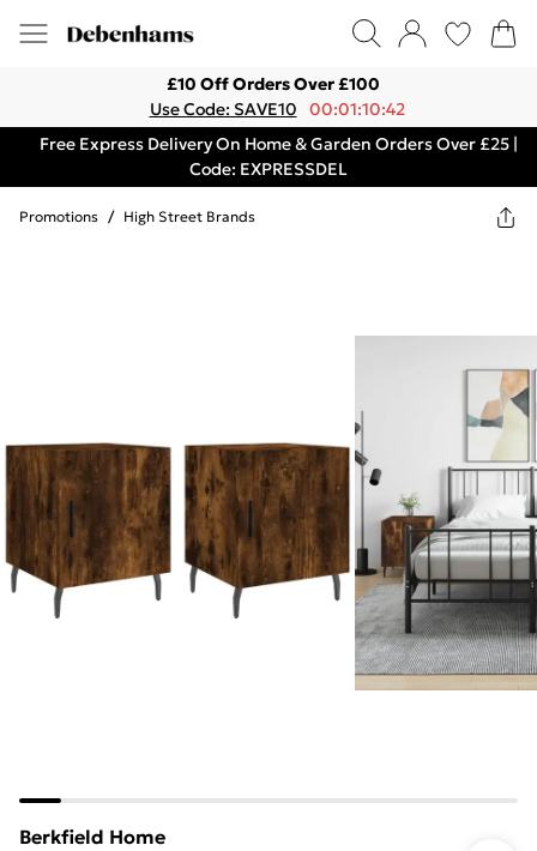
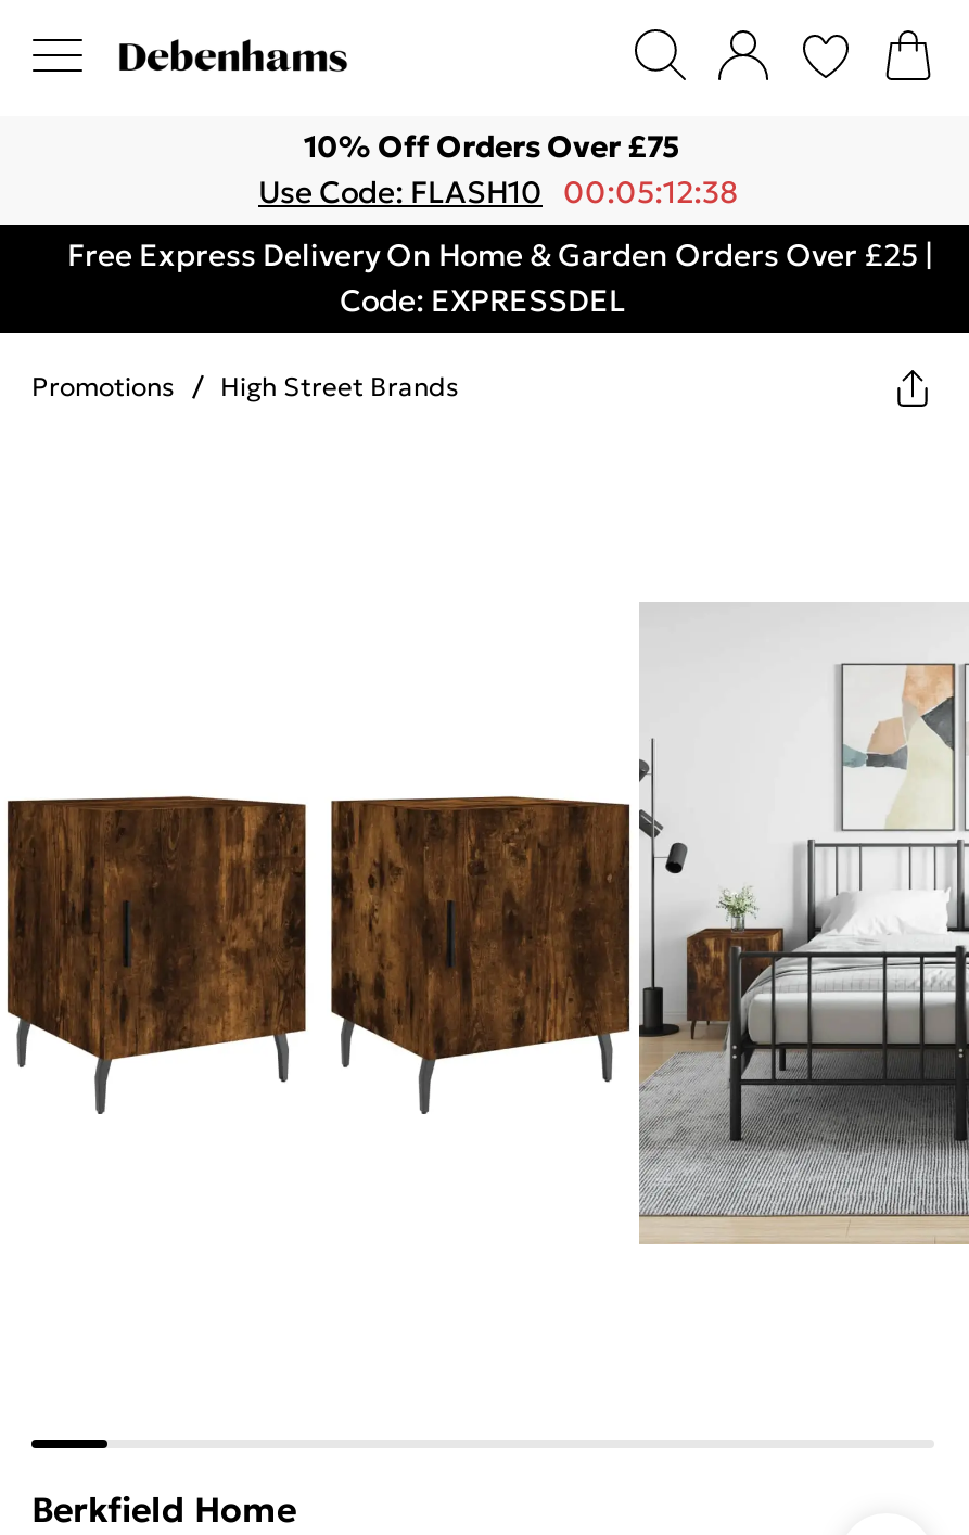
- £10 Off Orders Over £100
+ 10% Off Orders Over £75

- Use Code: SAVE10 00:01:10:42
+ Use Code: FLASH10 00:05:12:38
